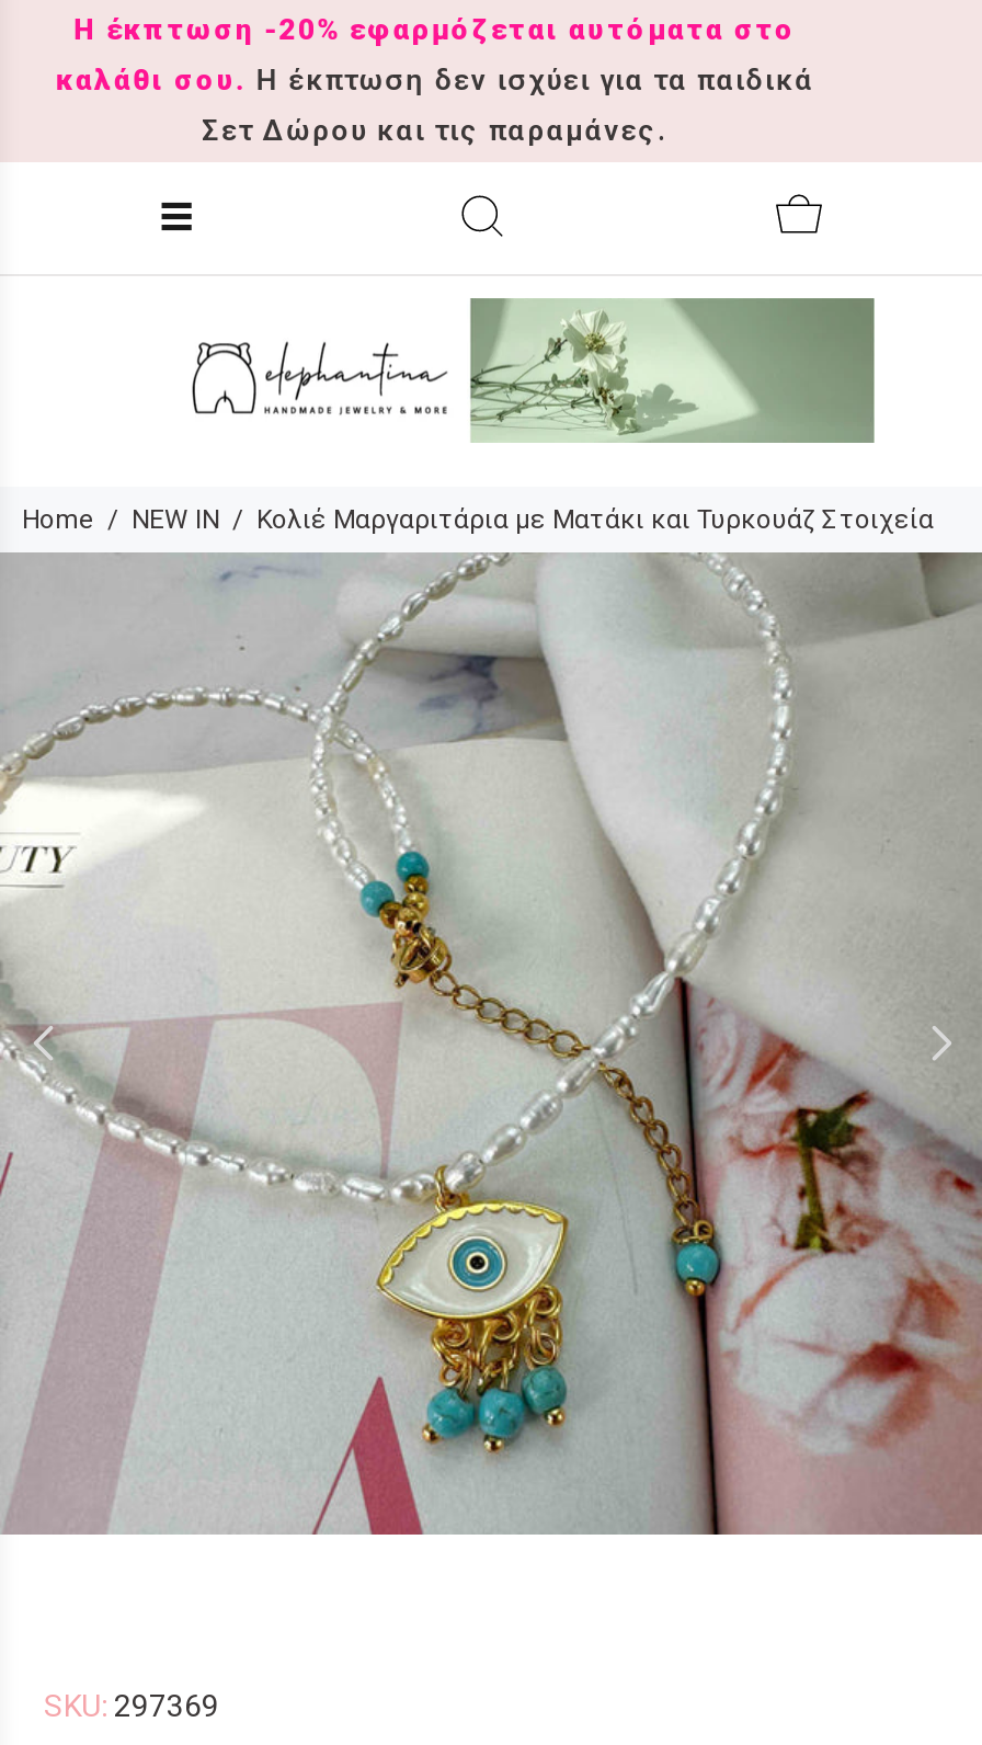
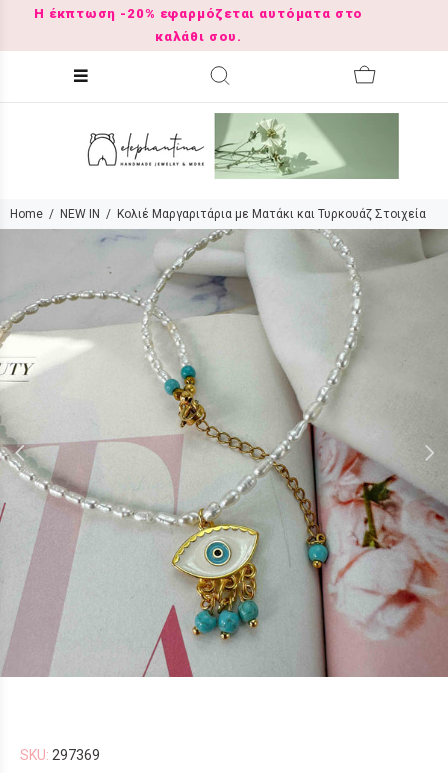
- καλάθι σου. Η έκπτωση δεν ισχύει για τα παιδικά
- Σετ Δώρου και τις παραμάνες.
+ καλάθι σου.
